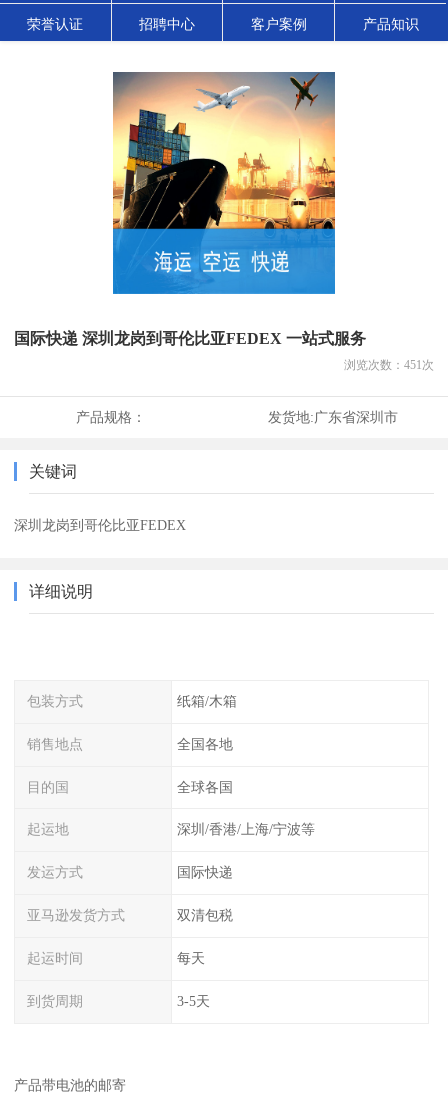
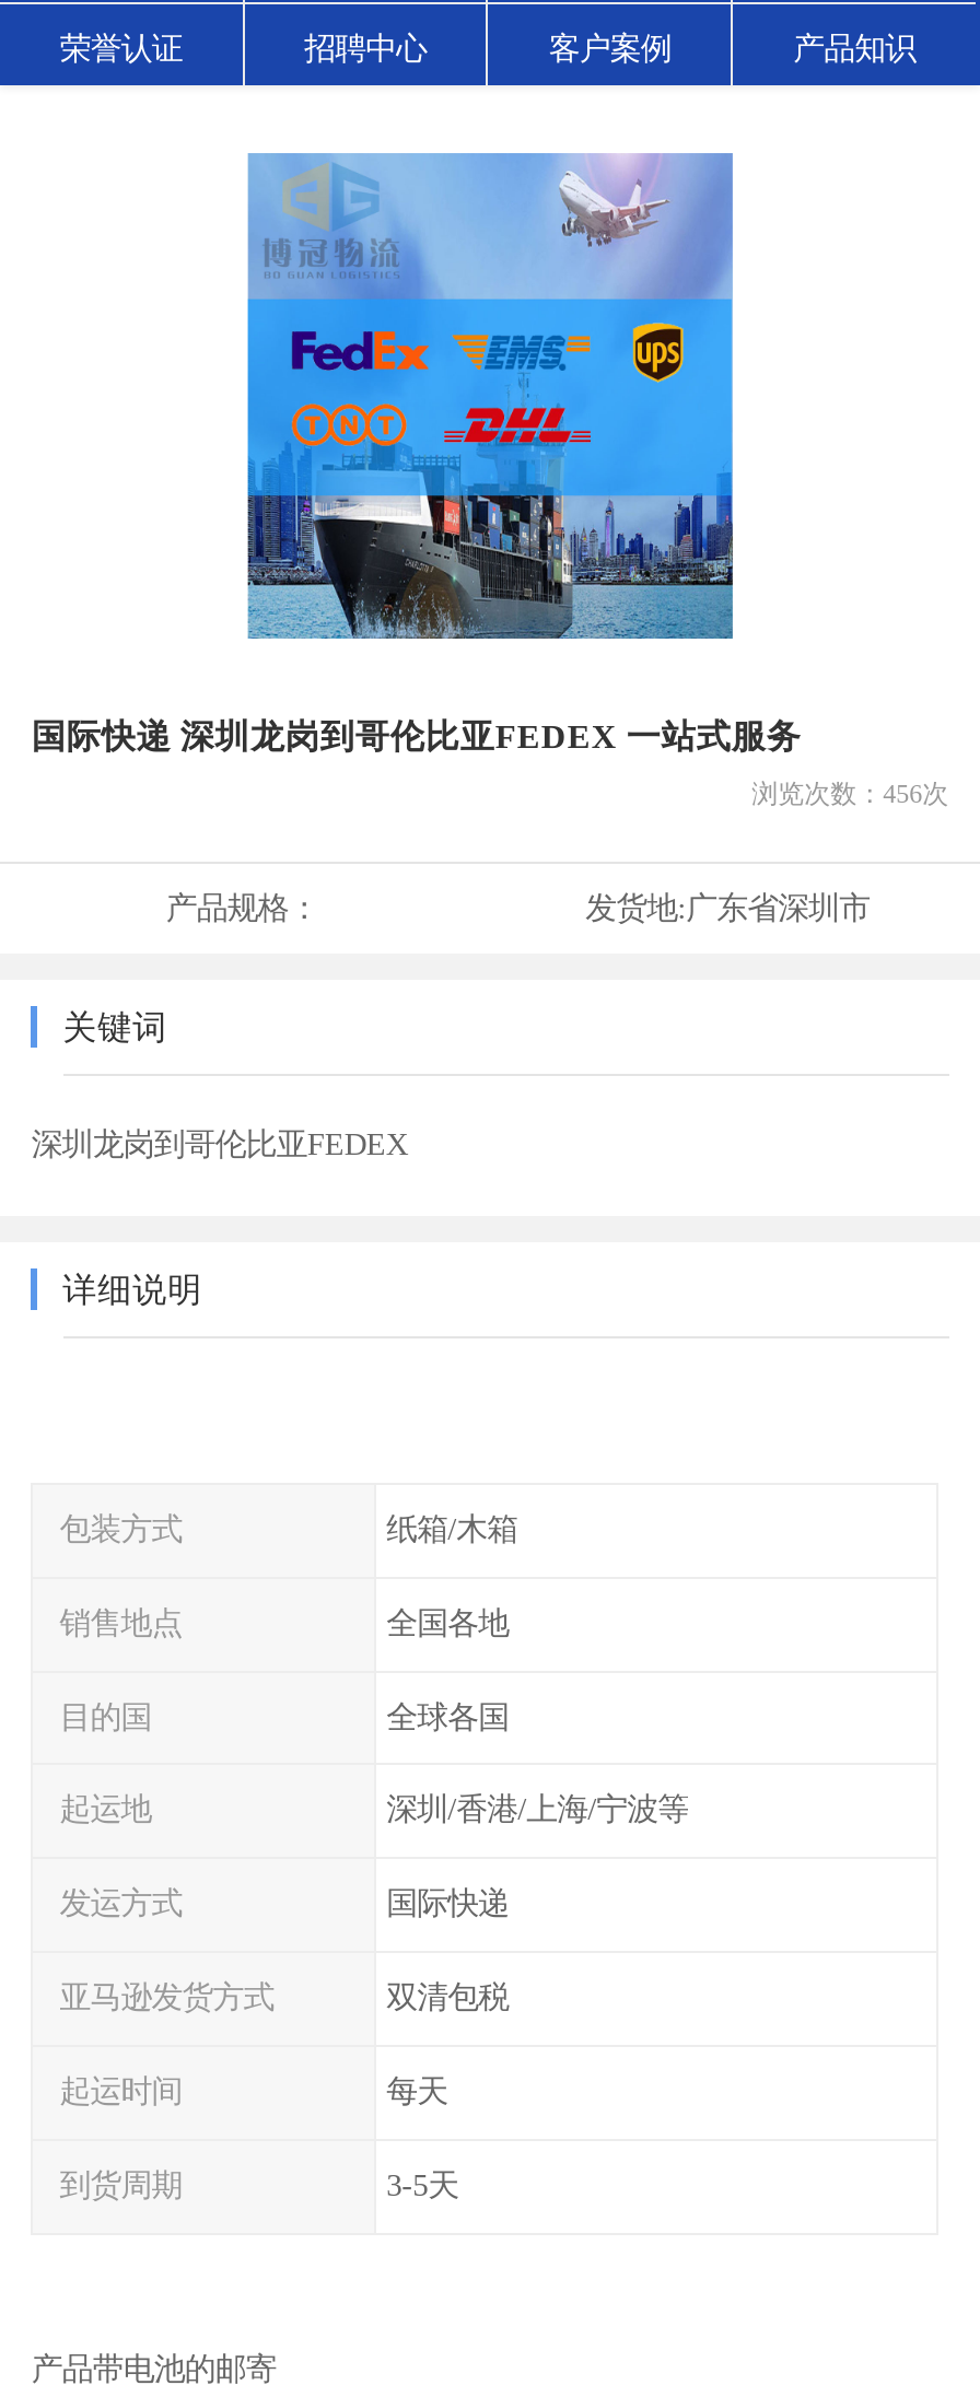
- [image]
+ [image]

- 浏览次数：451次
+ 浏览次数：456次
